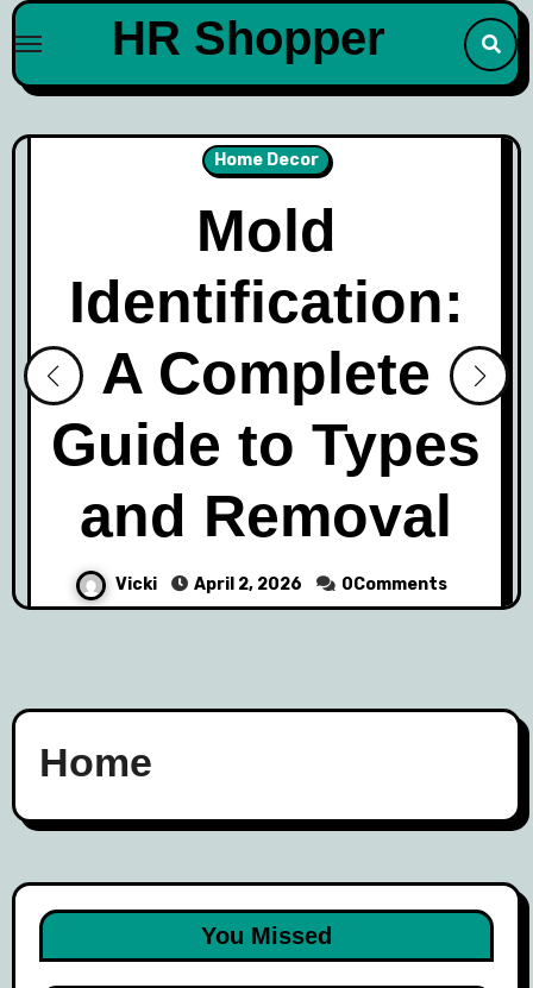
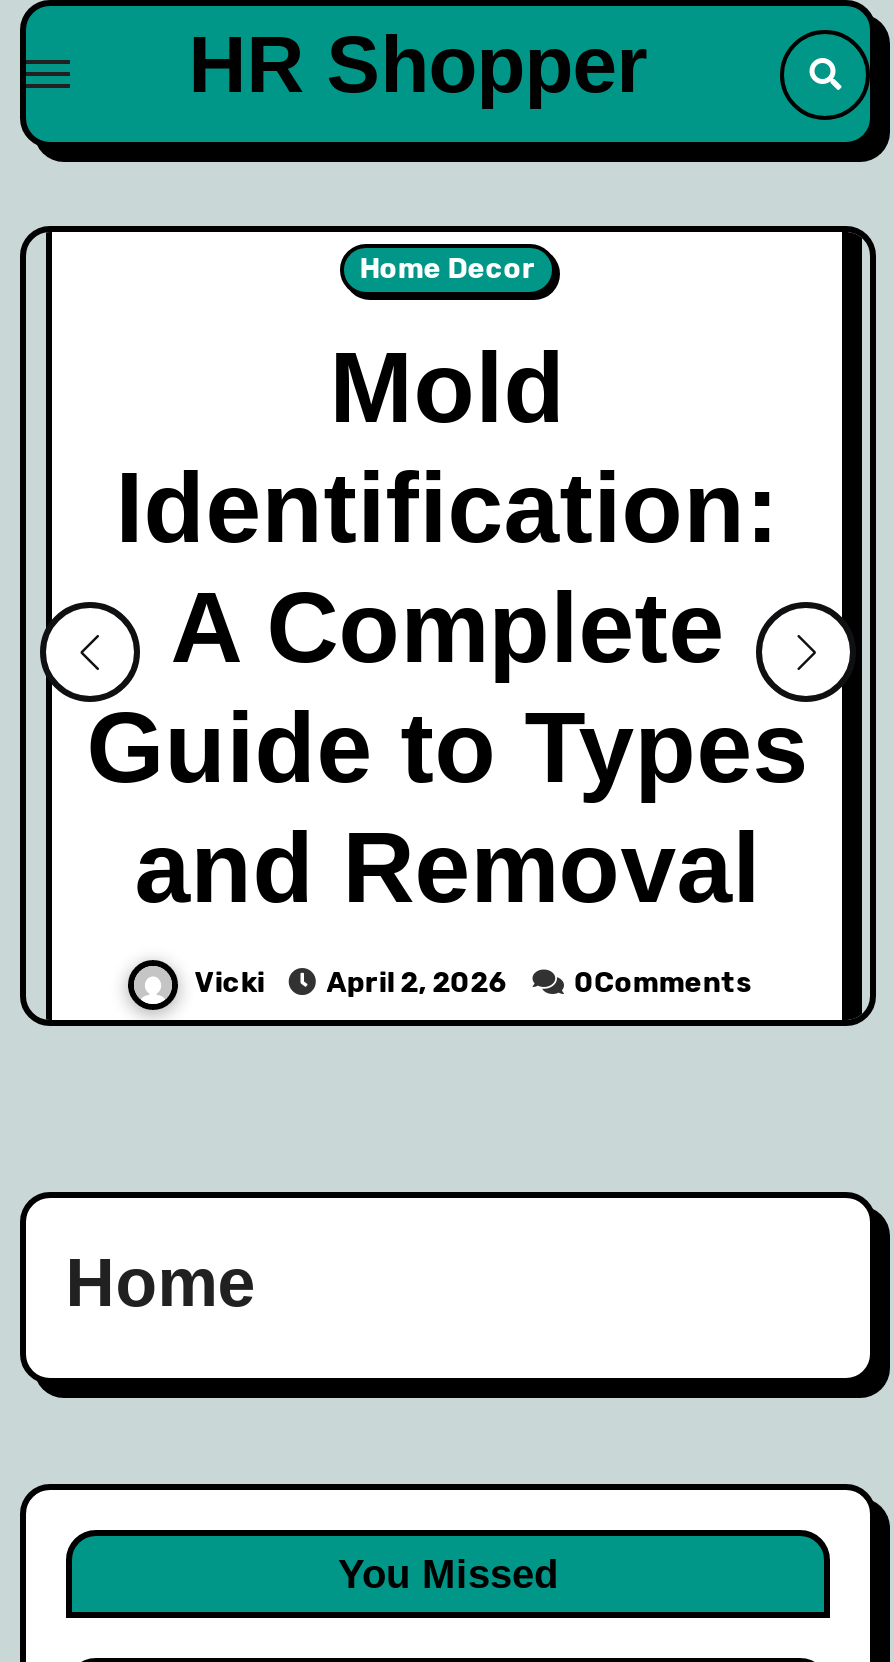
- [image]
+ [image]

- [image]
+ [image]
